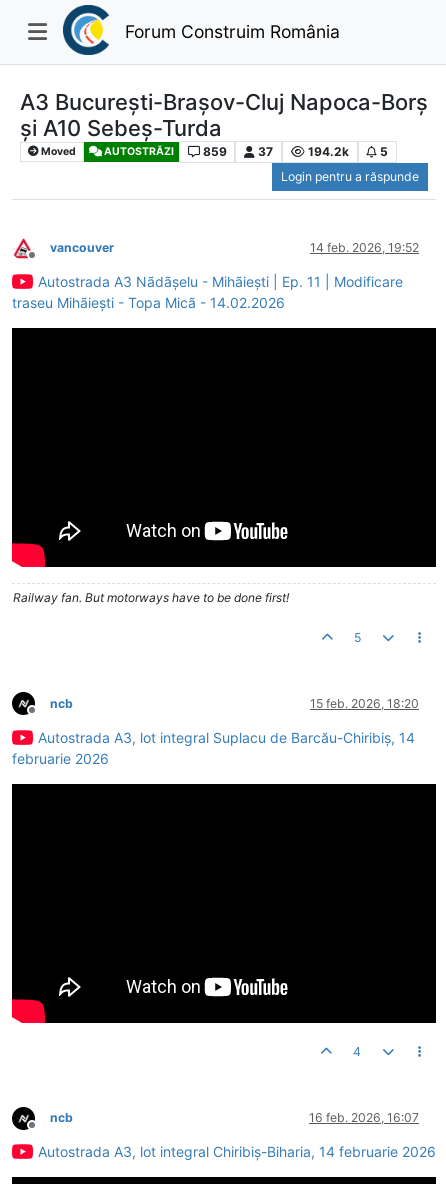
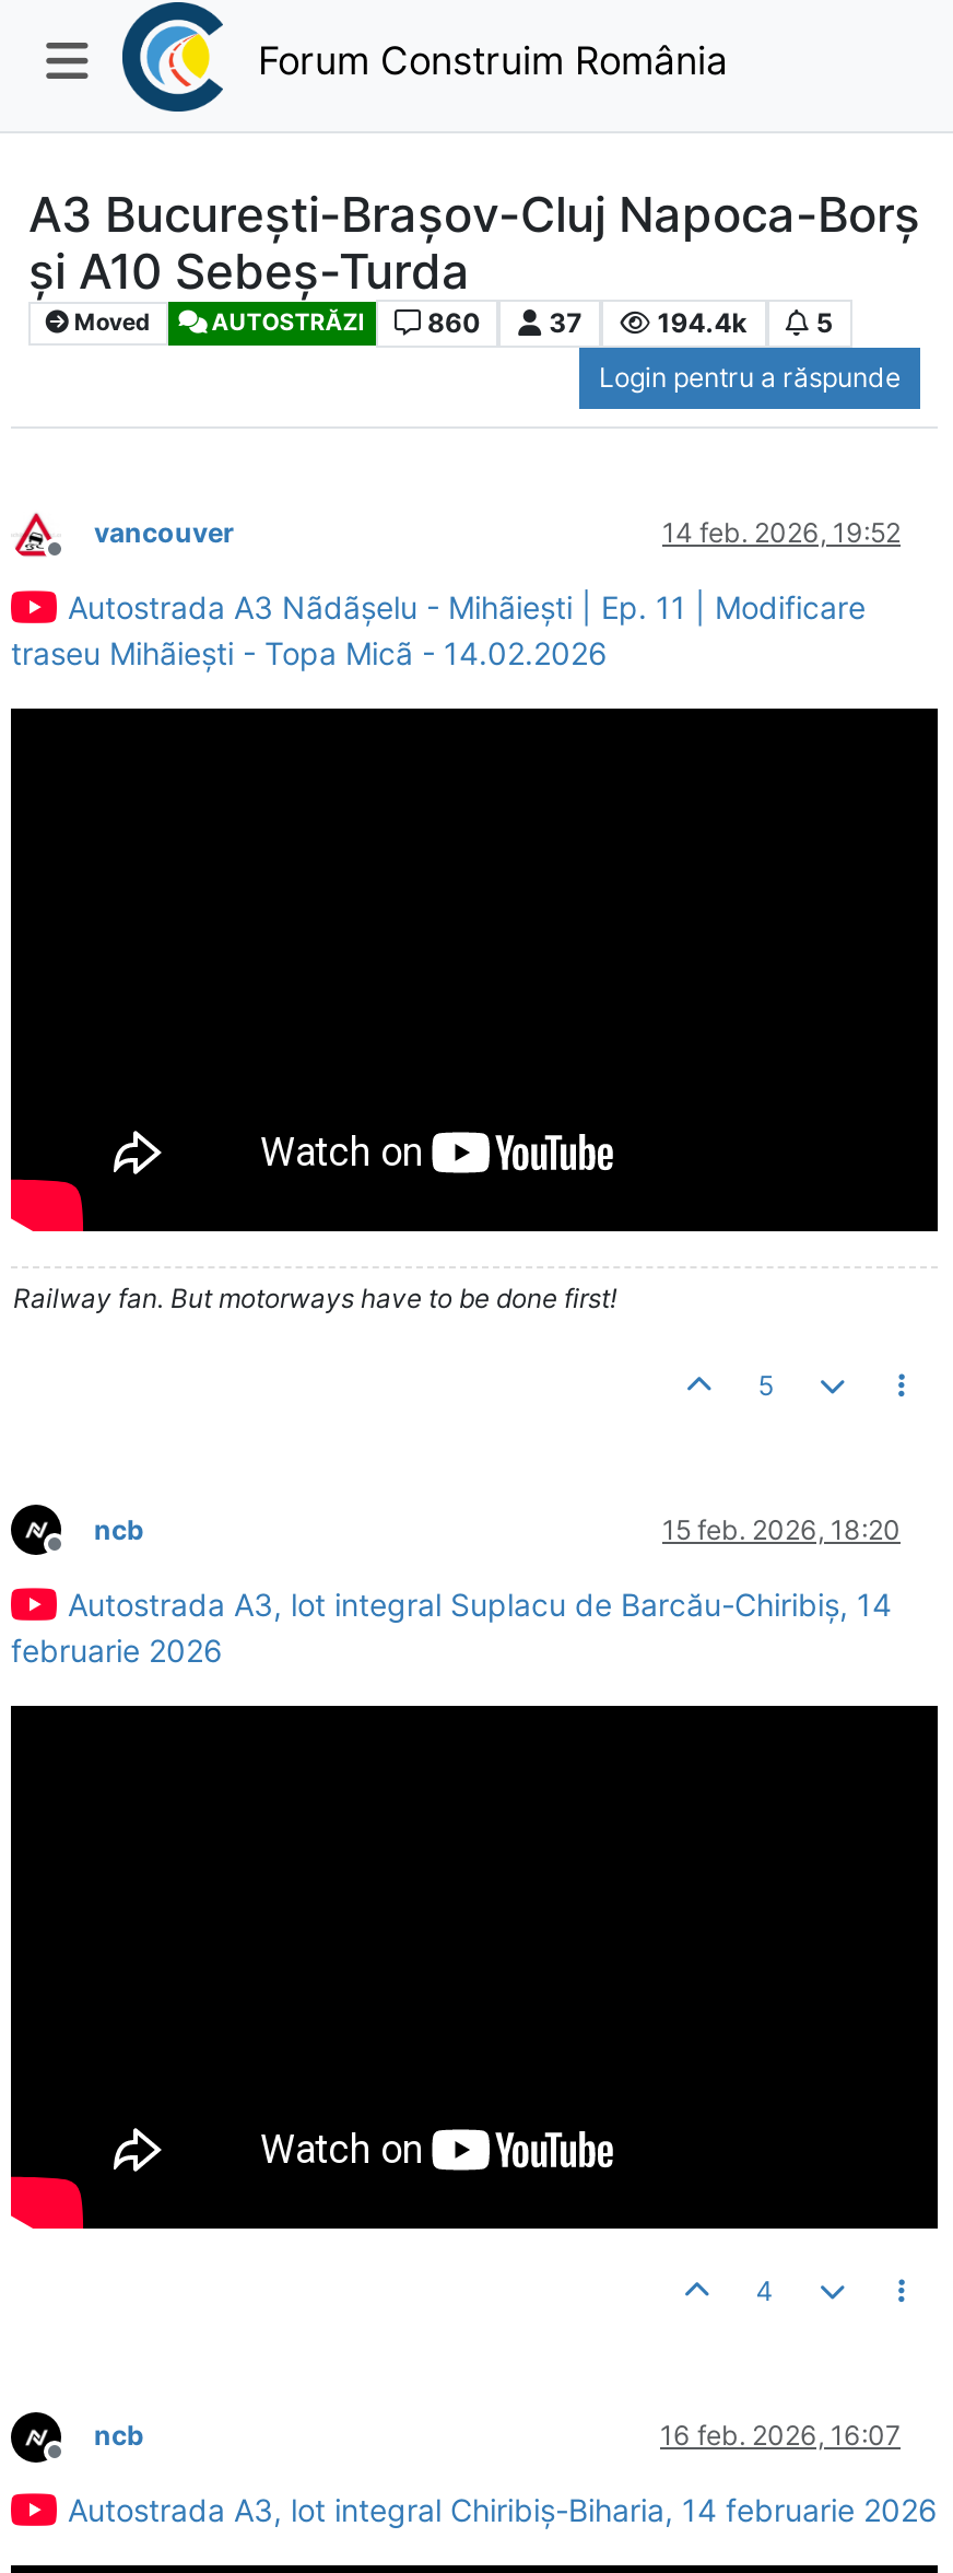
- 859
+ 860

- 194.2k
+ 194.4k
